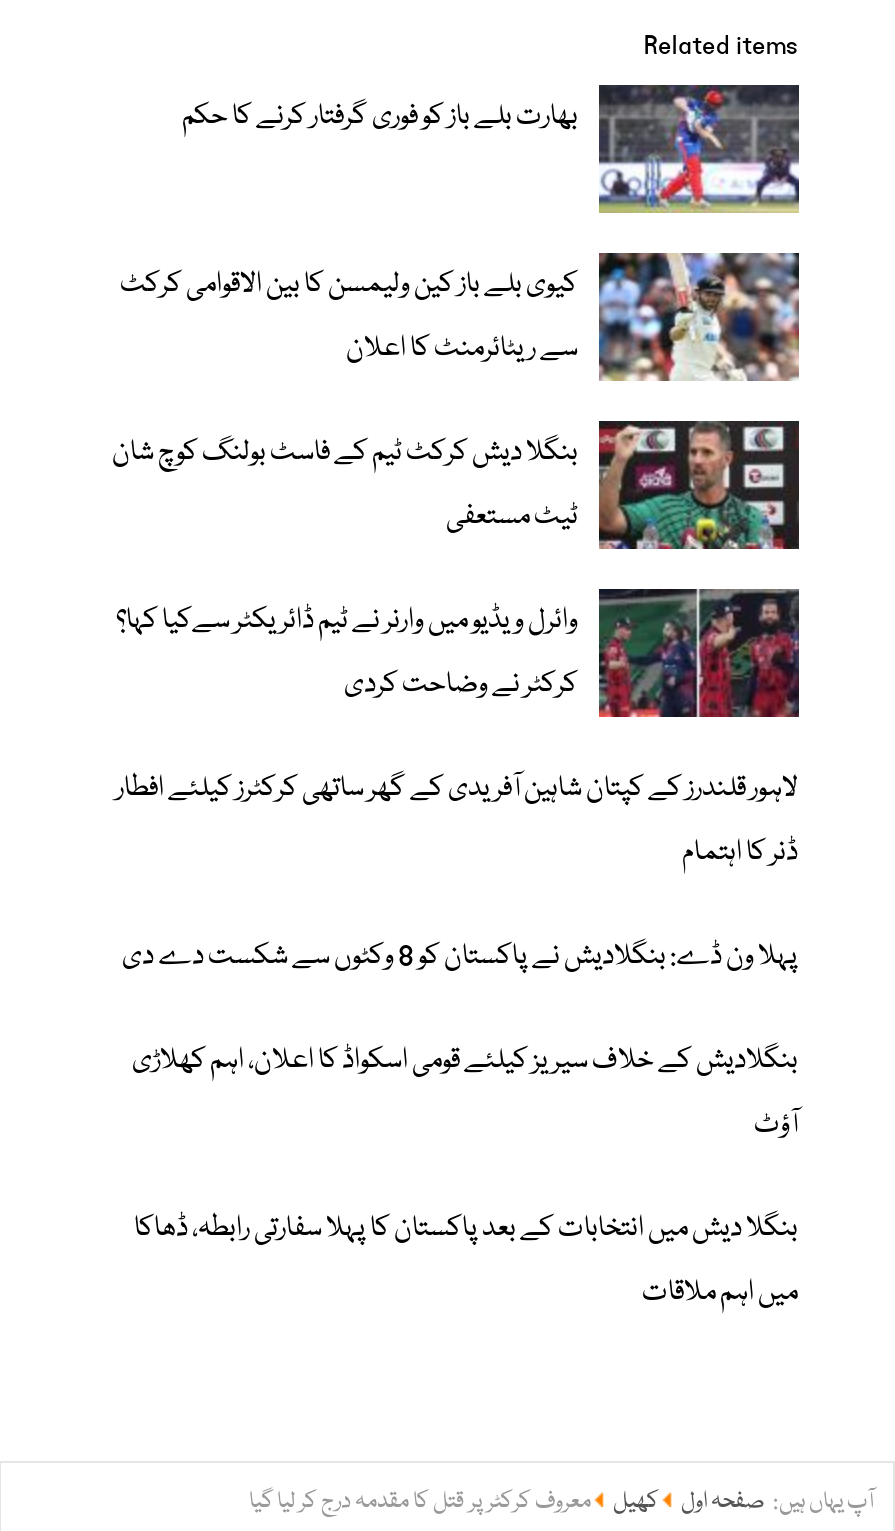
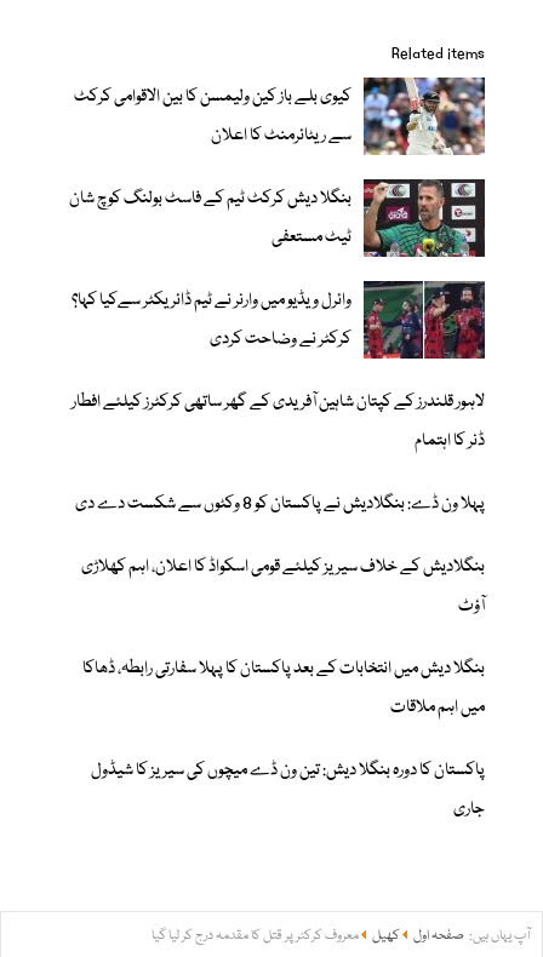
- [image]
- بھارت بلے باز کو فوری گرفتار کرنے کا حکم

moved up: [image] | کیوی بلے باز کین ولیمسن کا بین الاقوامی کرکٹ | سے ریٹائرمنٹ کا اعلان | ... | بنگلا دیش میں انتخابات کے بعد پاکستان کا پہلا سفارتی رابطہ، ڈھاکا | میں اہم ملاقات

+ پاکستان کا دورہ بنگلا دیش: تین ون ڈے میچوں کی سیریز کا شیڈول
+ جاری
